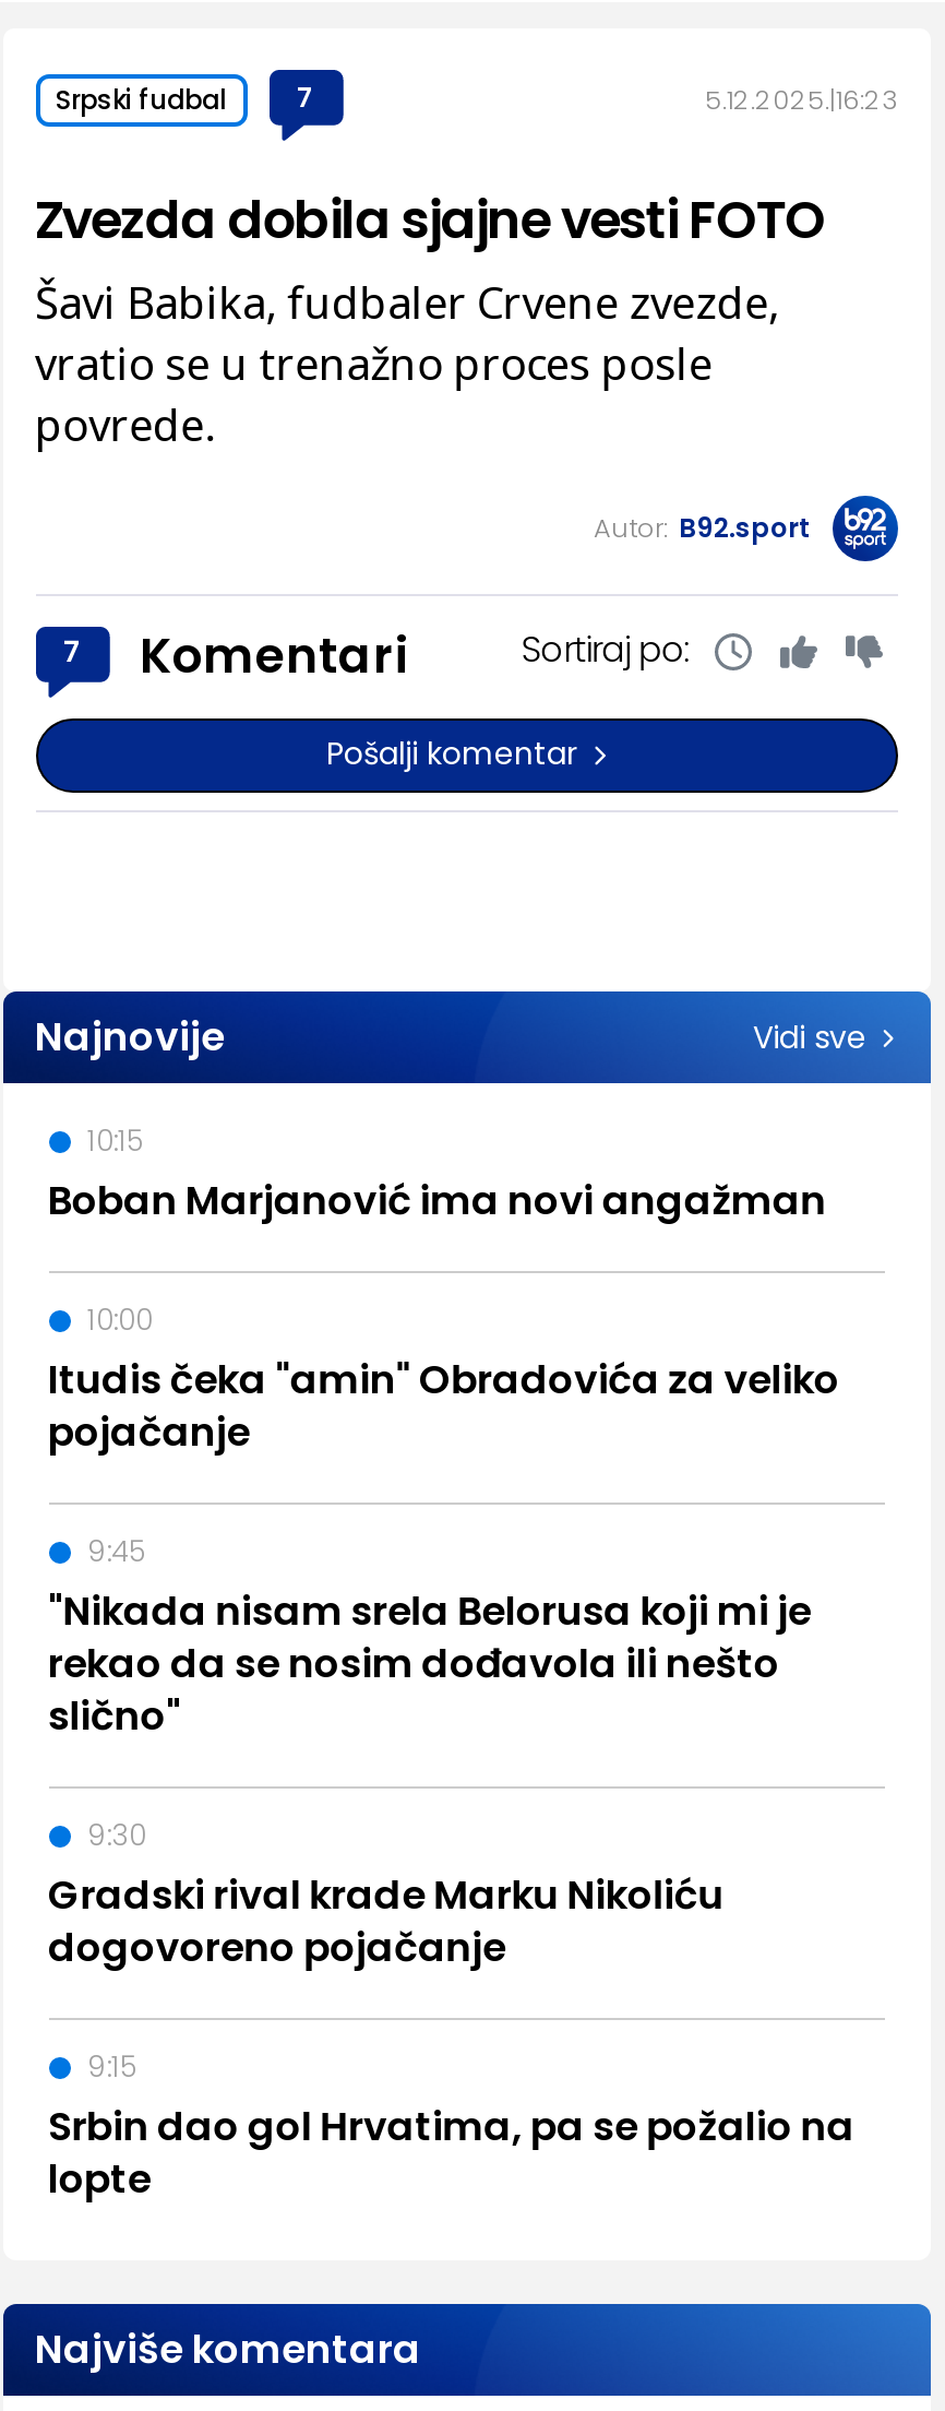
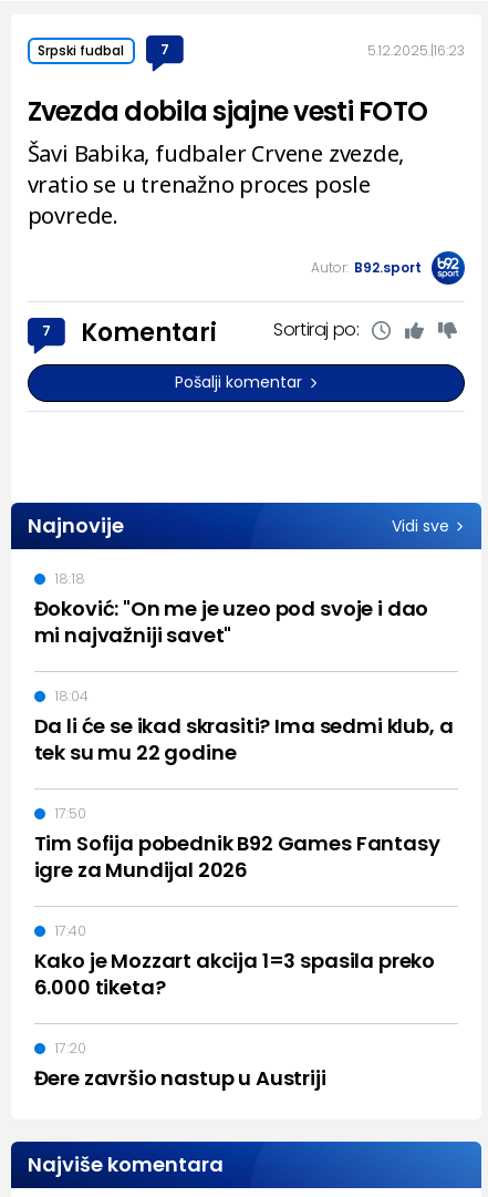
- 10:15
+ 18:18

- Boban Marjanović ima novi angažman
+ Đoković: "On me je uzeo pod svoje i dao
+ mi najvažniji savet"

- 10:00
+ 18:04

- Itudis čeka "amin" Obradovića za veliko
- pojačanje
+ Da li će se ikad skrasiti? Ima sedmi klub, a
+ tek su mu 22 godine

- 9:45
+ 17:50

- "Nikada nisam srela Belorusa koji mi je
- rekao da se nosim dođavola ili nešto
- slično"
+ Tim Sofija pobednik B92 Games Fantasy
+ igre za Mundijal 2026

- 9:30
+ 17:40

- Gradski rival krade Marku Nikoliću
- dogovoreno pojačanje
+ Kako je Mozzart akcija 1=3 spasila preko
+ 6.000 tiketa?

- 9:15
+ 17:20

- Srbin dao gol Hrvatima, pa se požalio na
- lopte
+ Đere završio nastup u Austriji
